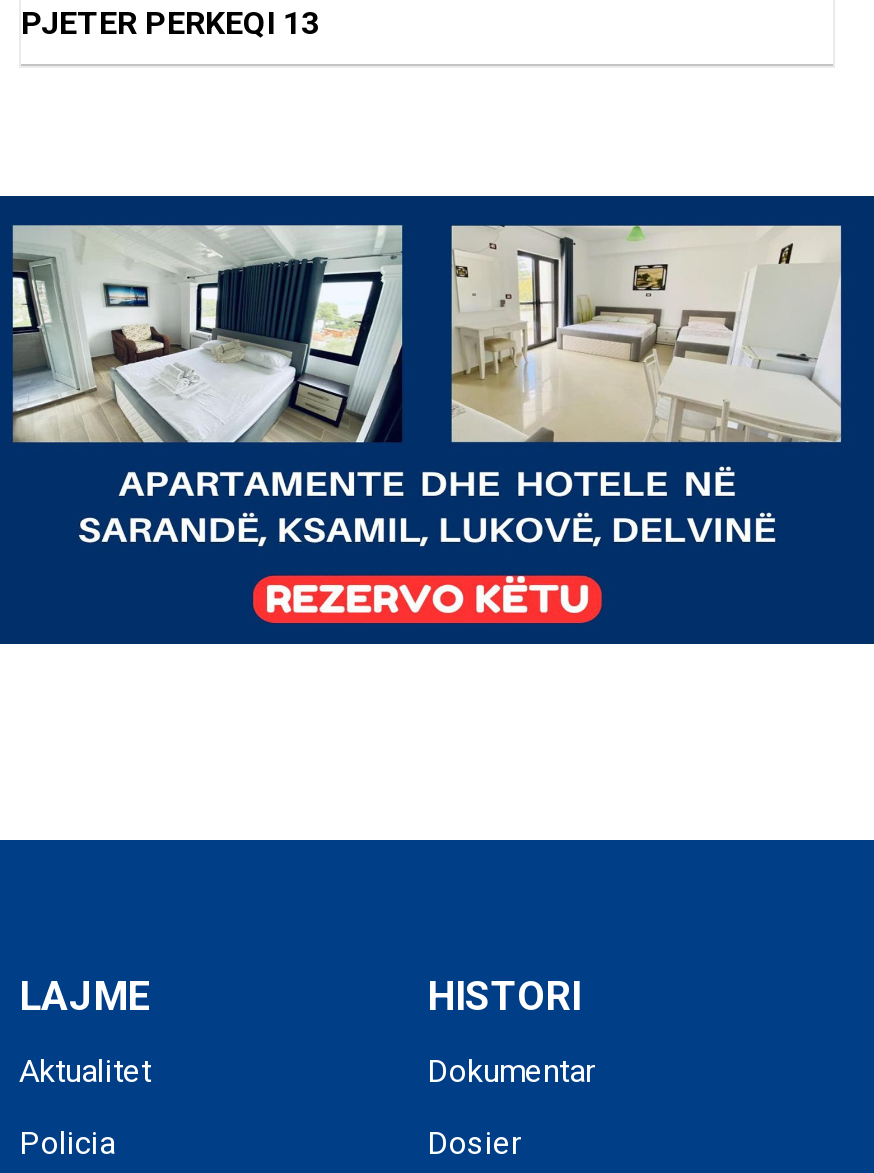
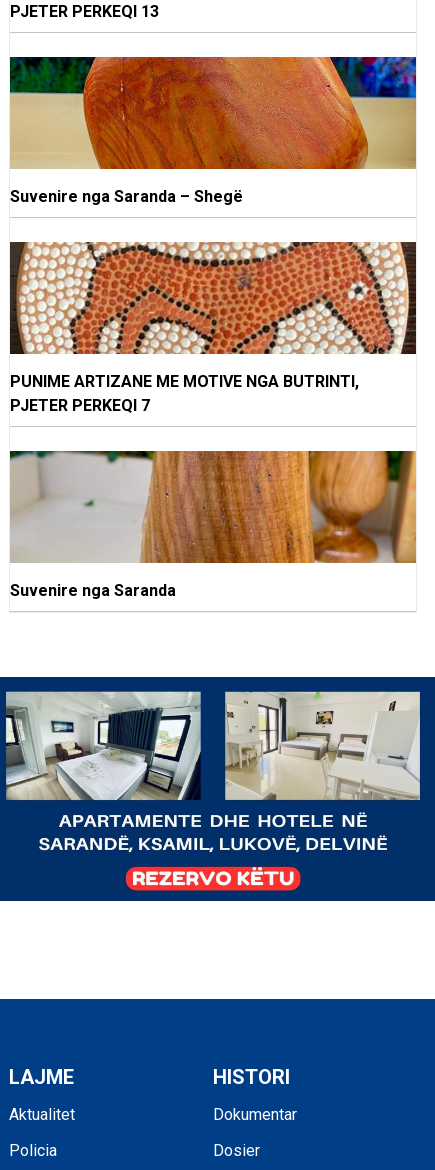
+ [image]
+ Suvenire nga Saranda – Shegë

+ [image]
+ PUNIME ARTIZANE ME MOTIVE NGA BUTRINTI,
+ PJETER PERKEQI 7

+ [image]
+ Suvenire nga Saranda
